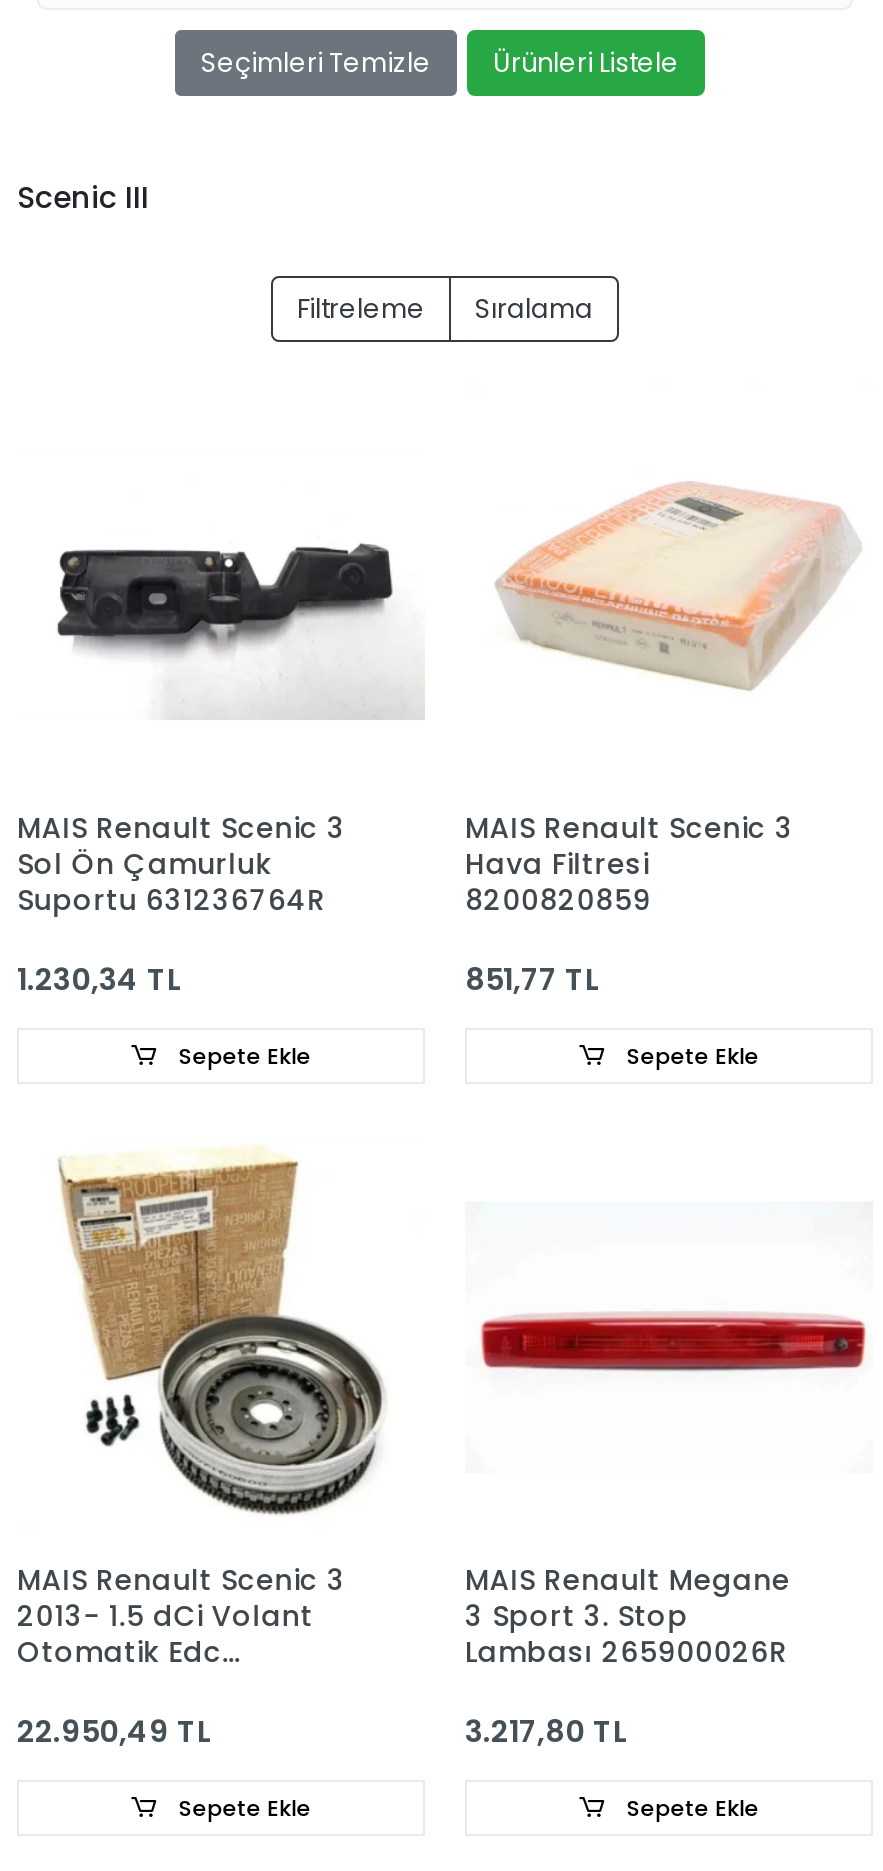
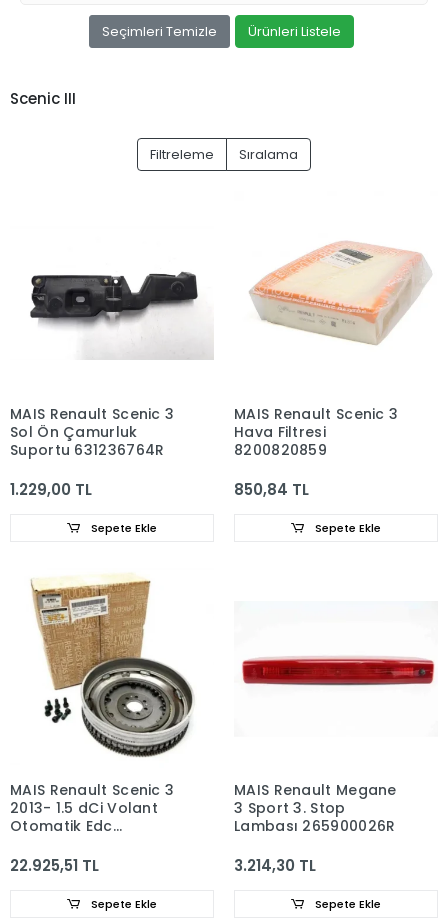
- 1.230,34 TL
+ 1.229,00 TL

- 851,77 TL
+ 850,84 TL

- 22.950,49 TL
+ 22.925,51 TL

- 3.217,80 TL
+ 3.214,30 TL
